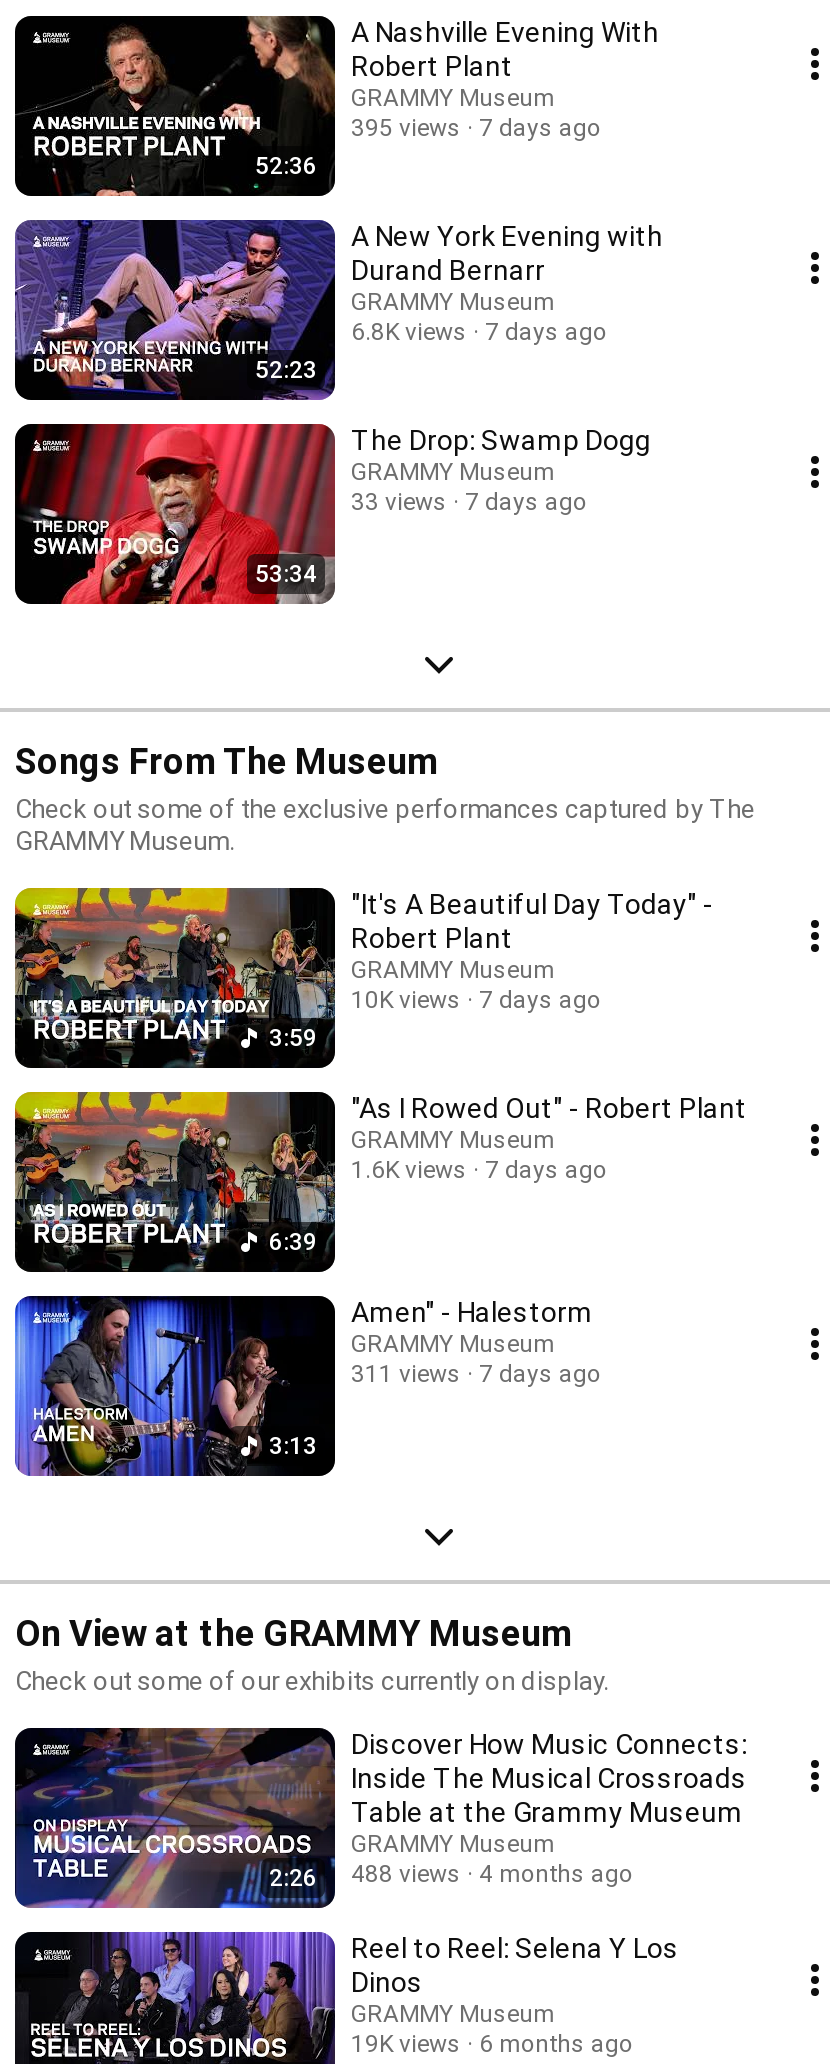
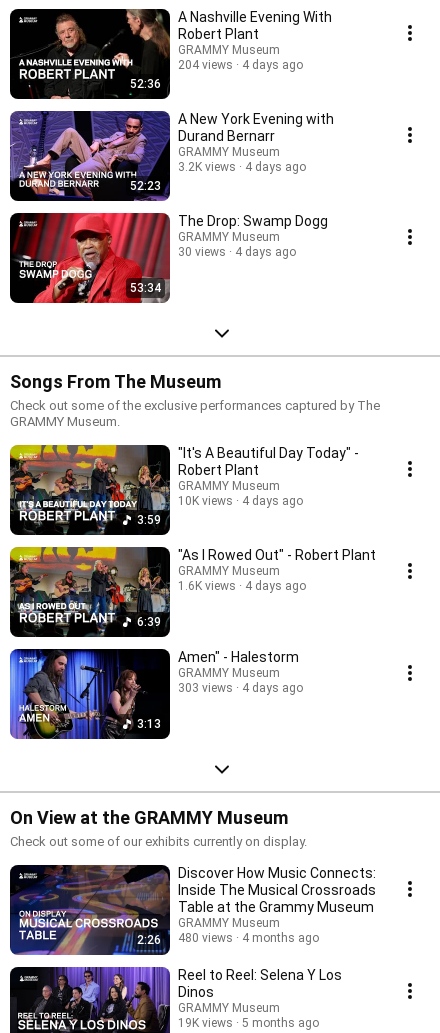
- 395 views
+ 204 views

- 7 days ago
+ 4 days ago

- 6.8K views
+ 3.2K views

- 7 days ago
+ 4 days ago

- 33 views
+ 30 views

- 7 days ago
+ 4 days ago

- 10K views 7 days ago
+ 10K views 4 days ago

- 1.6K views 7 days ago
+ 1.6K views 4 days ago

- 311 views
+ 303 views

- 7 days ago
+ 4 days ago

- 2:26 488 views 4 months ago
+ 2:26 480 views 4 months ago

- 19K views 6 months ago
+ 19K views 5 months ago
